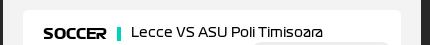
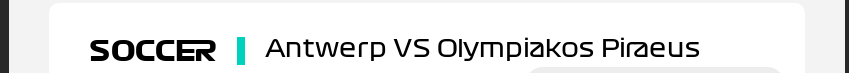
- Lecce VS ASU Poli Timisoara
+ Antwerp VS Olympiakos Piraeus
